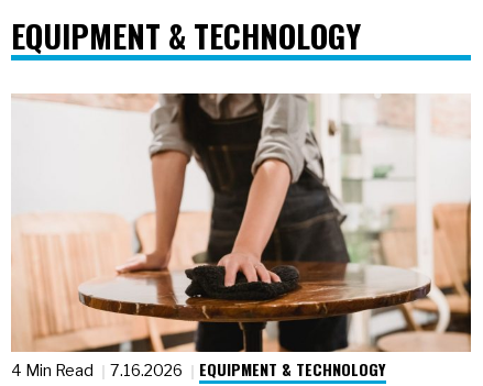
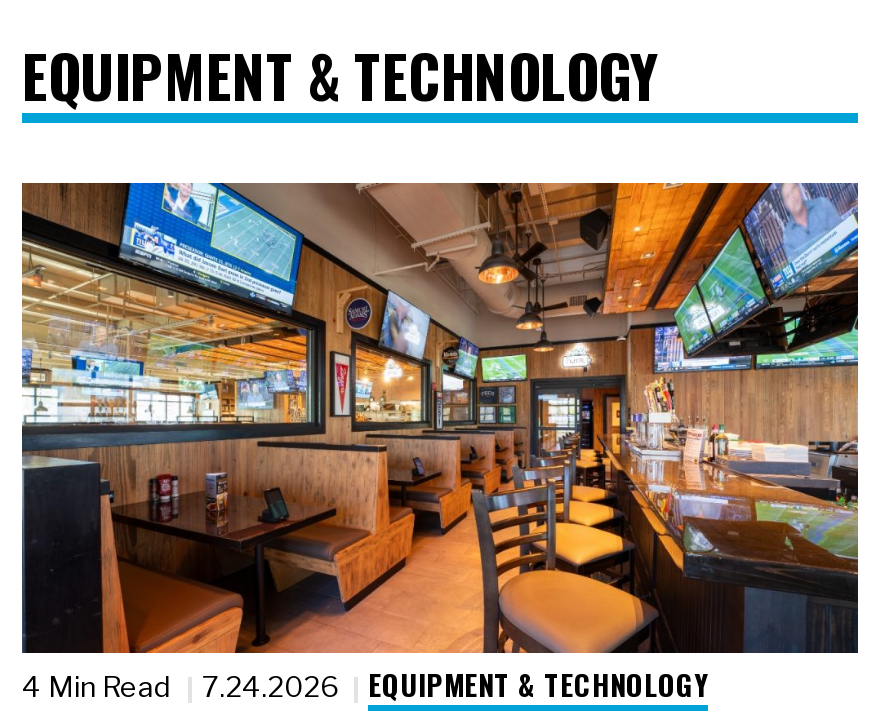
- [image]
- 4 Min Read 7.16.2026 EQUIPMENT & TECHNOLOGY
+ [image]
+ 4 Min Read 7.24.2026 EQUIPMENT & TECHNOLOGY
